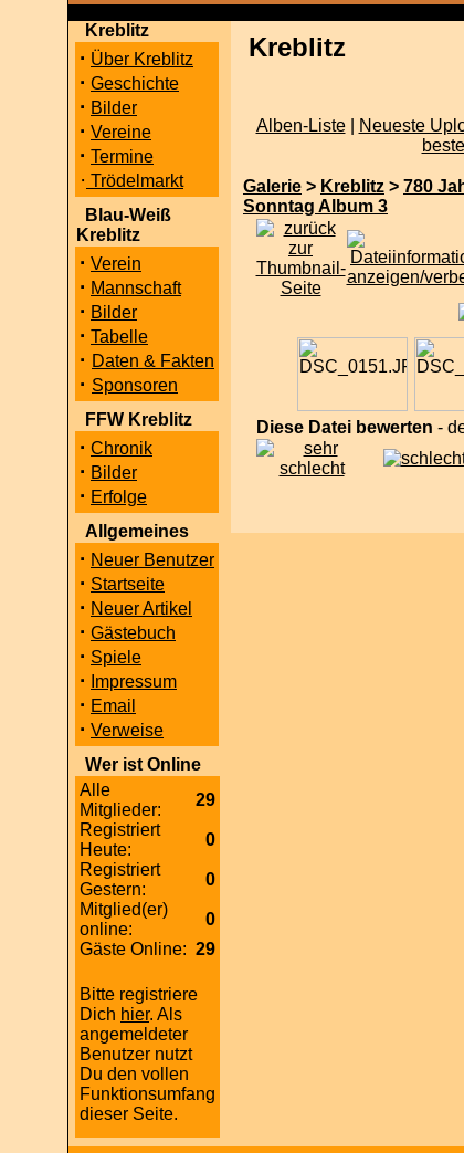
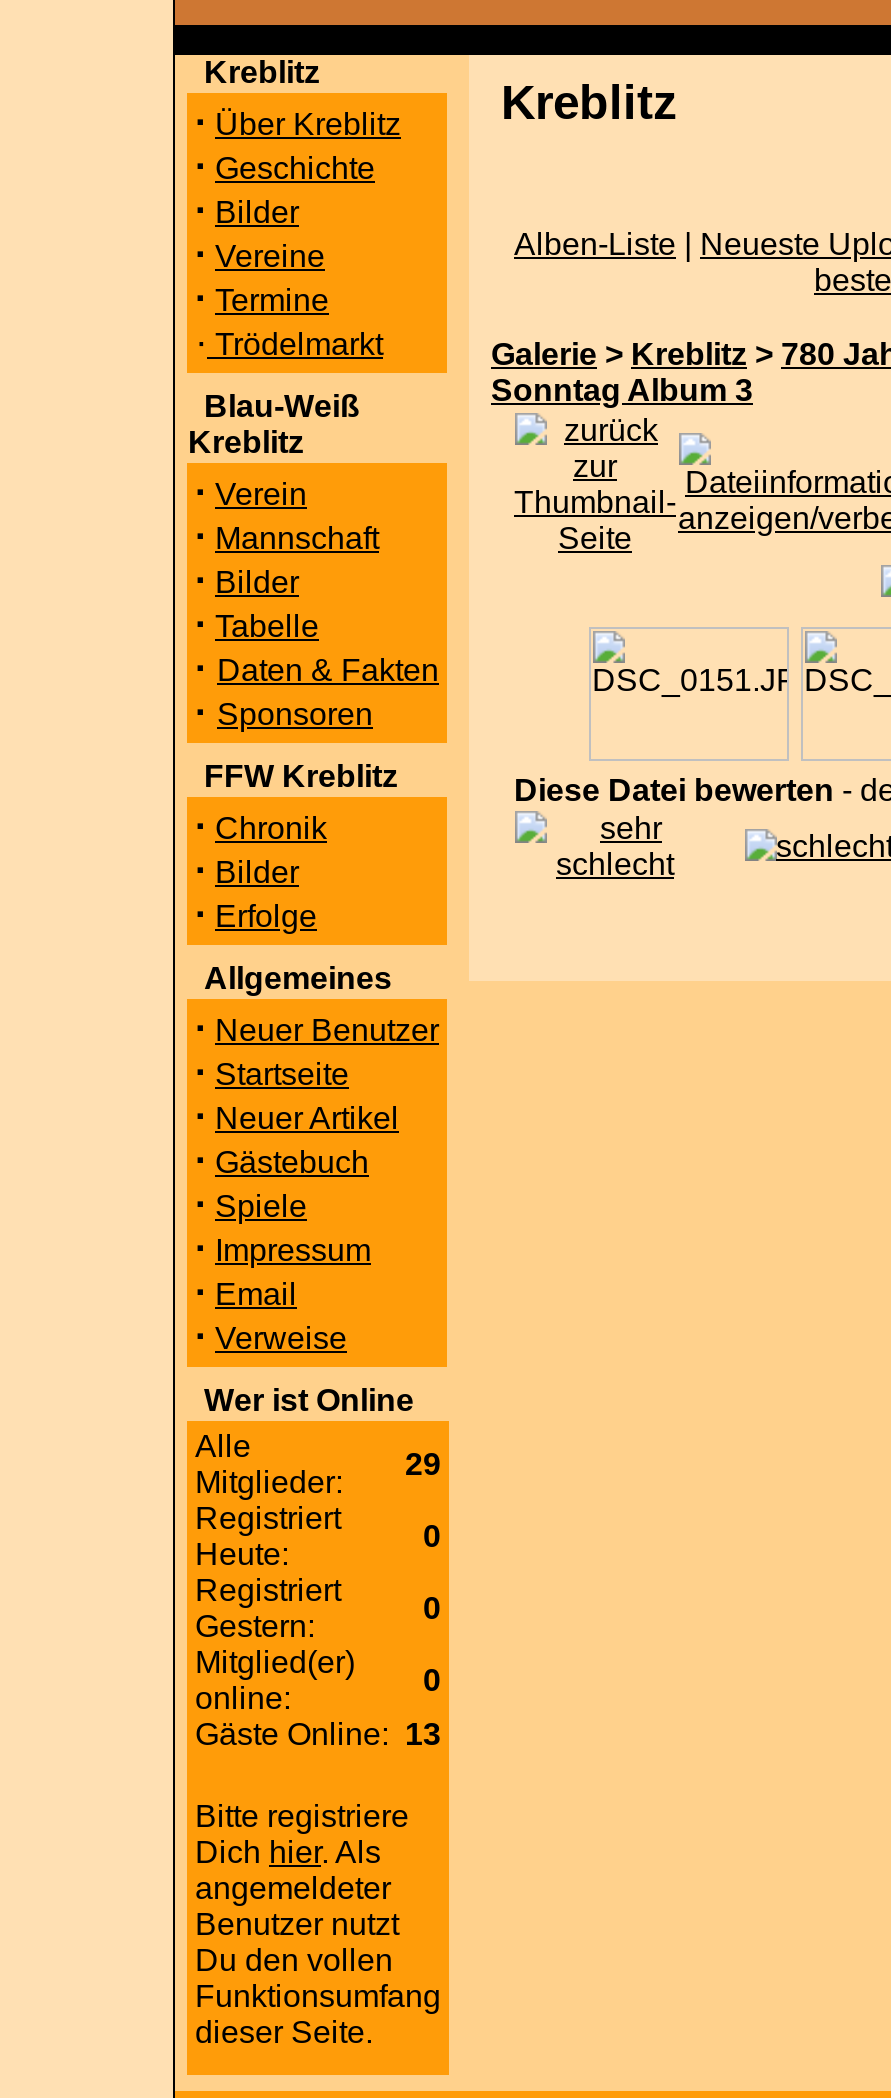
- Gäste Online: 29
+ Gäste Online: 13
